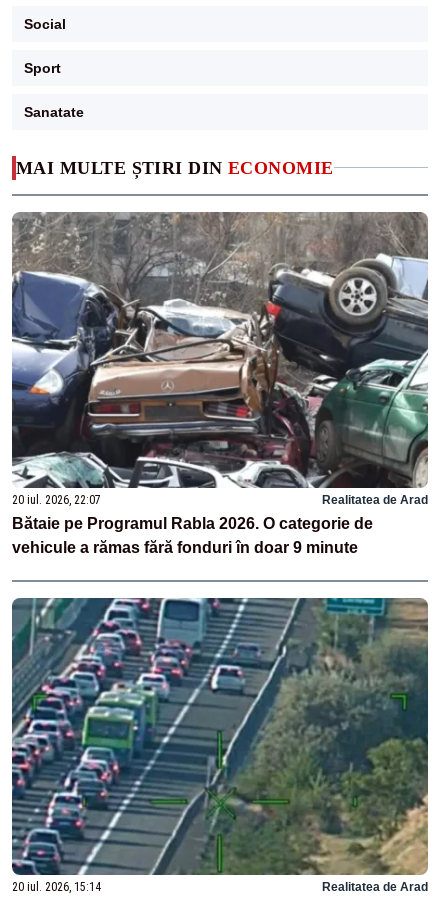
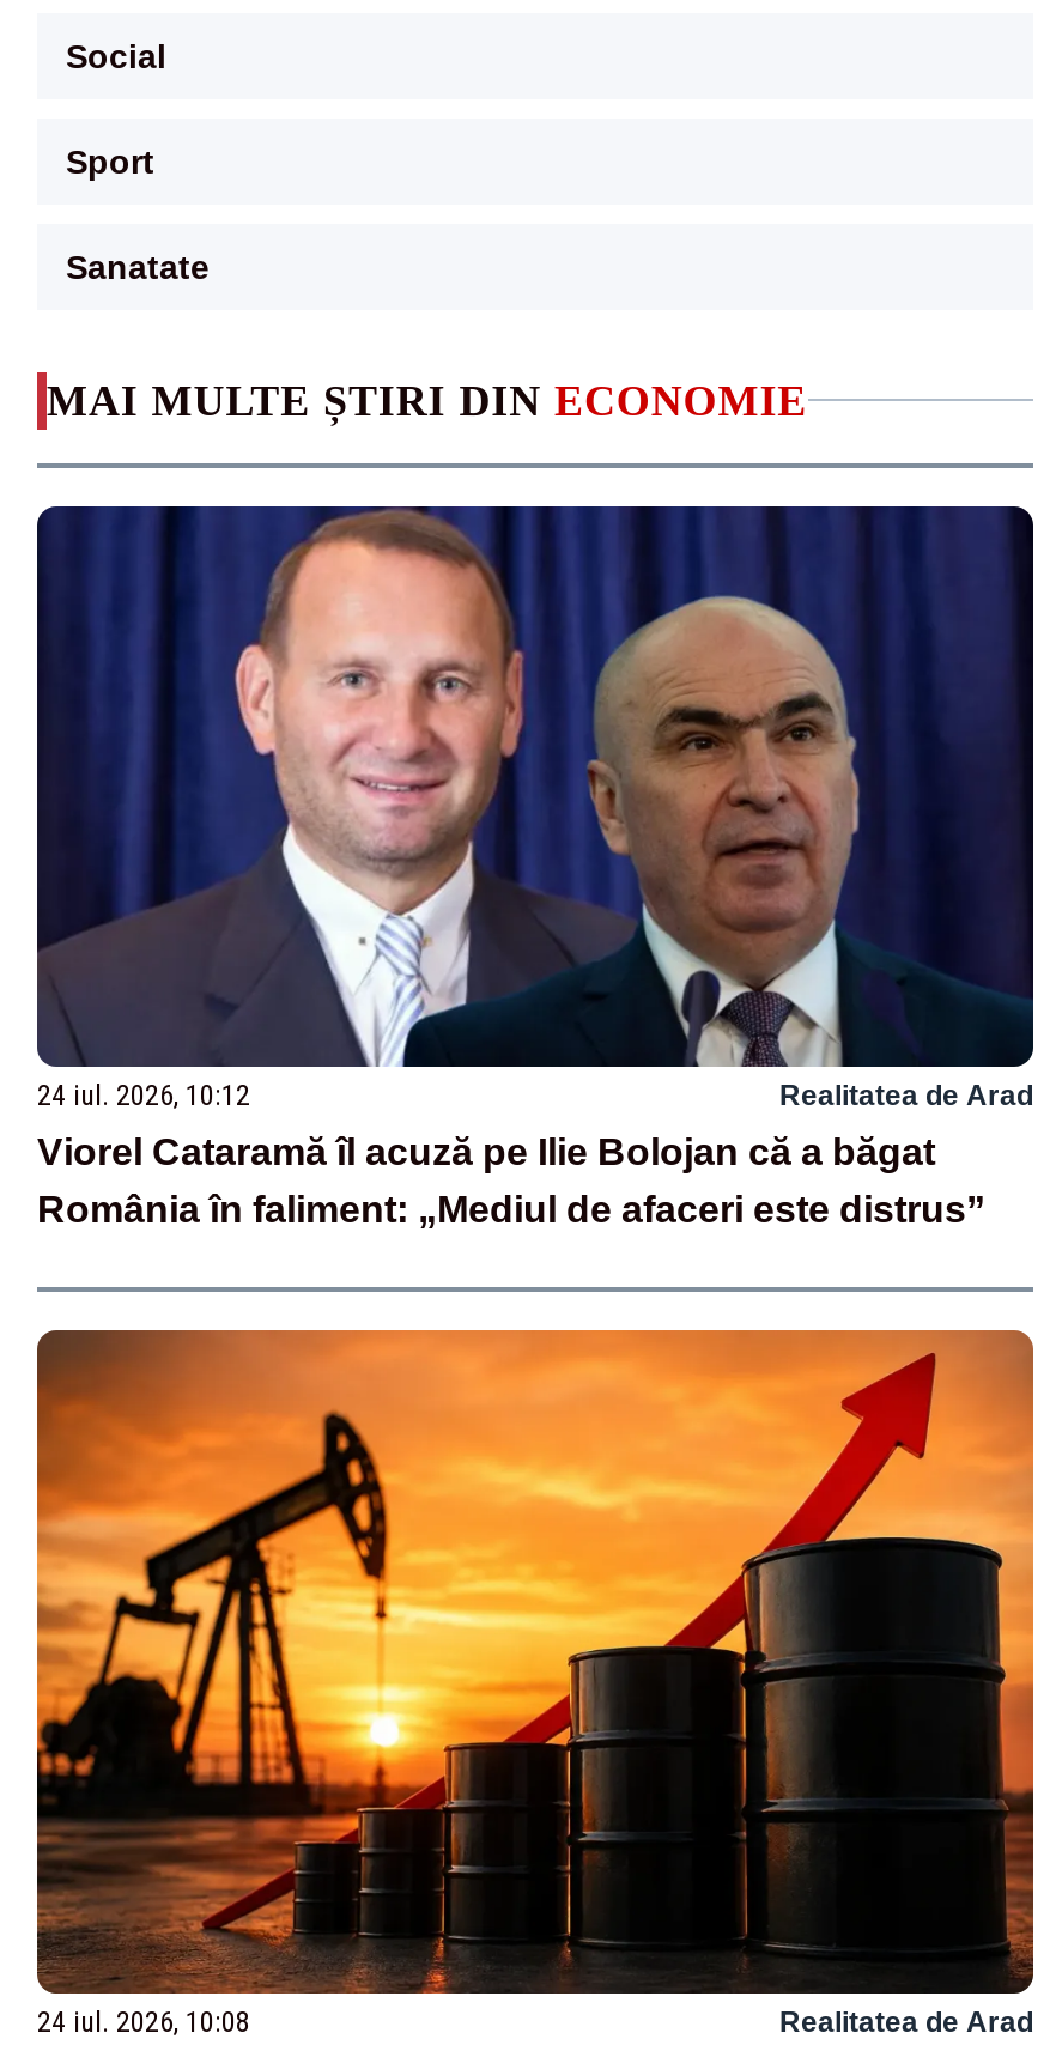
- [image]
- 20 iul. 2026, 22:07
+ [image]
+ 24 iul. 2026, 10:12

- Bătaie pe Programul Rabla 2026. O categorie de
- vehicule a rămas fără fonduri în doar 9 minute
+ Viorel Cataramă îl acuză pe Ilie Bolojan că a băgat
+ România în faliment: „Mediul de afaceri este distrus”

- [image]
- 20 iul. 2026, 15:14
+ [image]
+ 24 iul. 2026, 10:08
